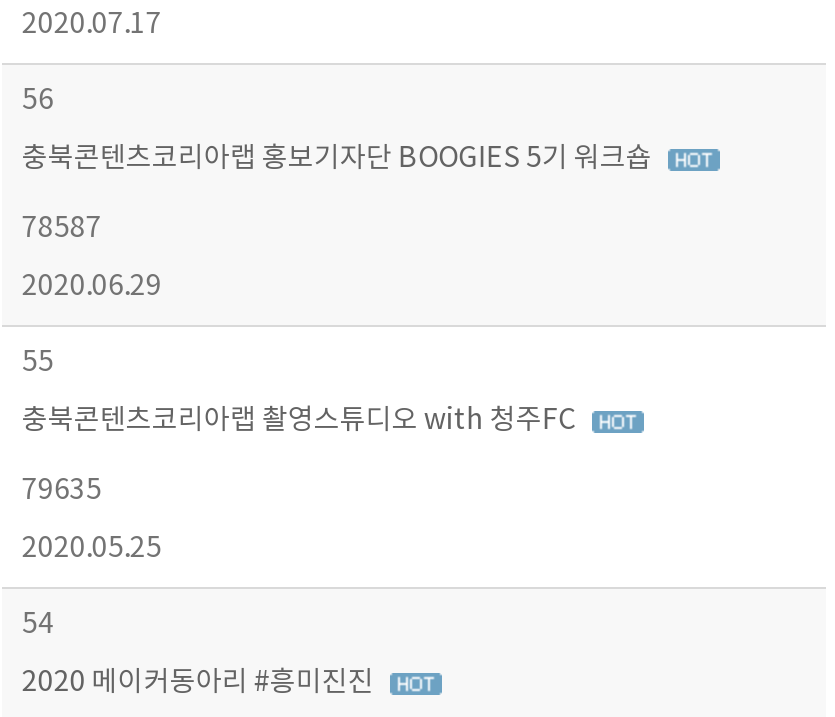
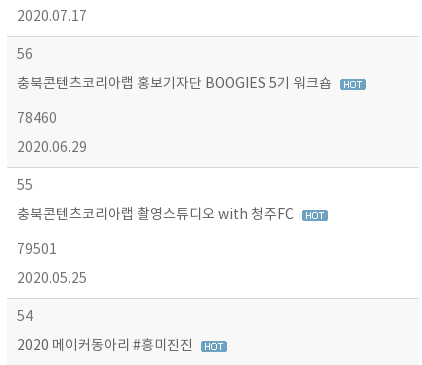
- 78587
+ 78460

- 79635
+ 79501
